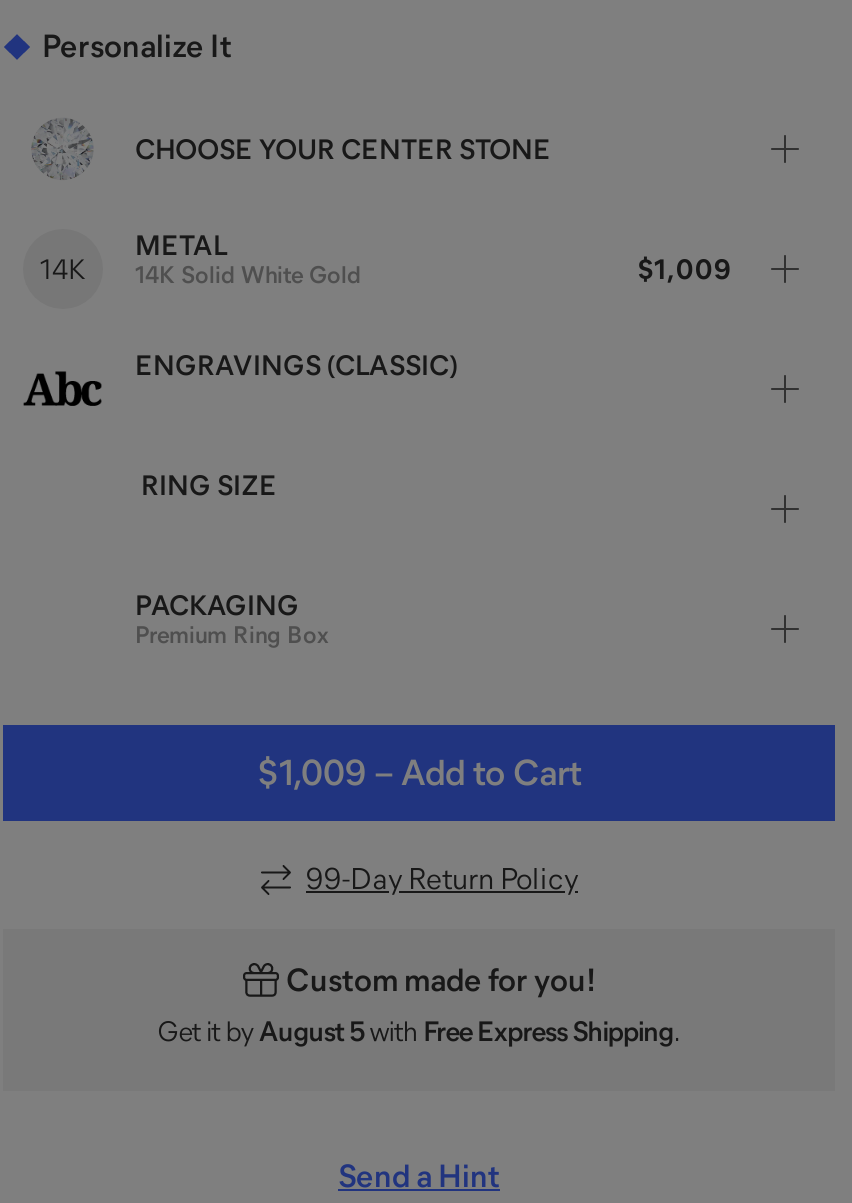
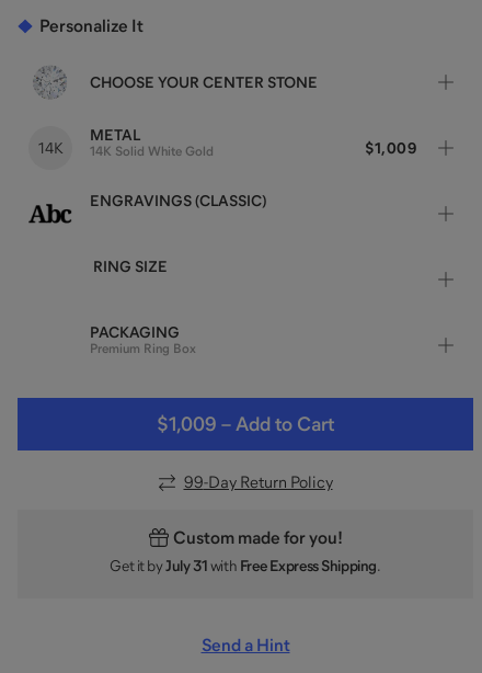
- Get it by August 5 with Free Express Shipping.
+ Get it by July 31 with Free Express Shipping.
